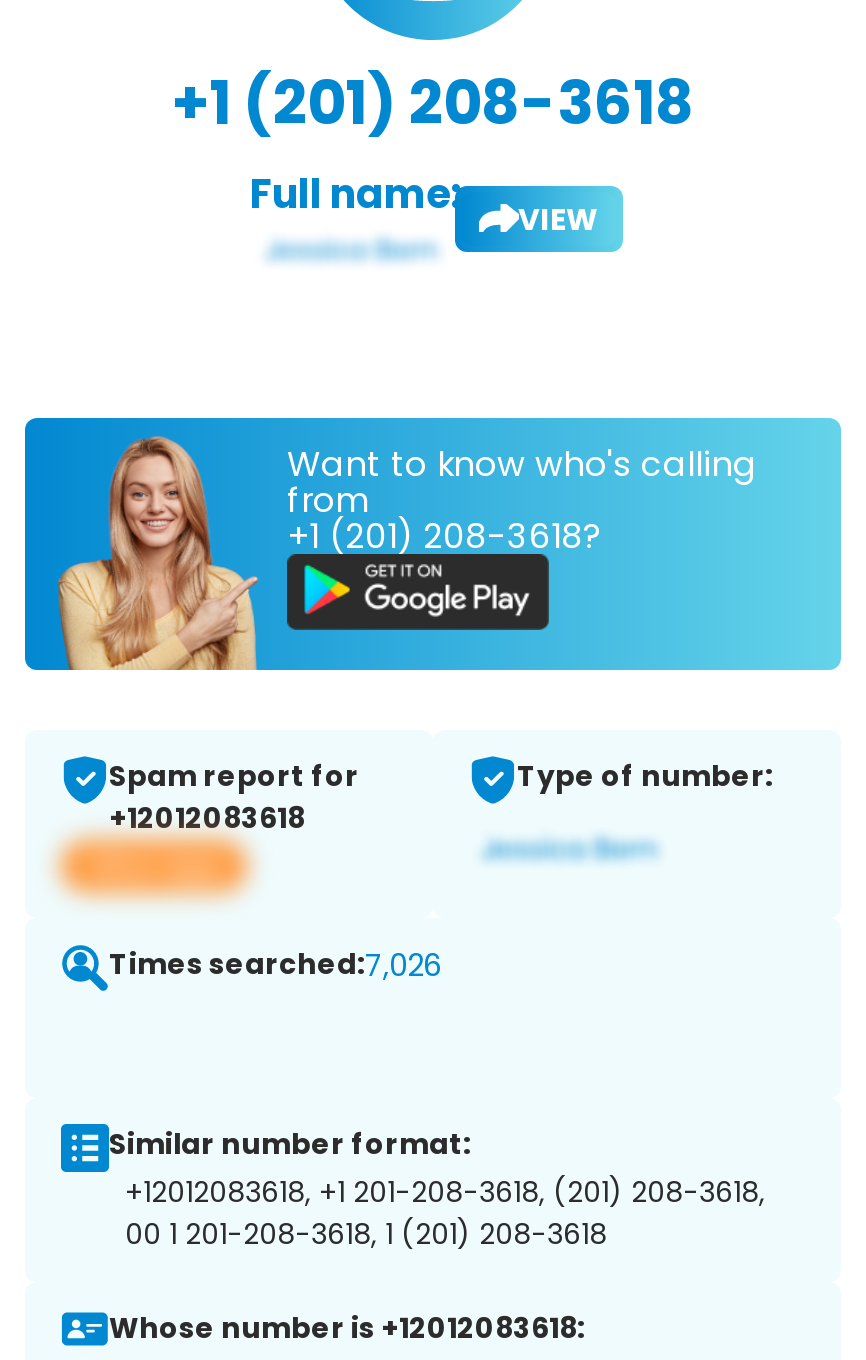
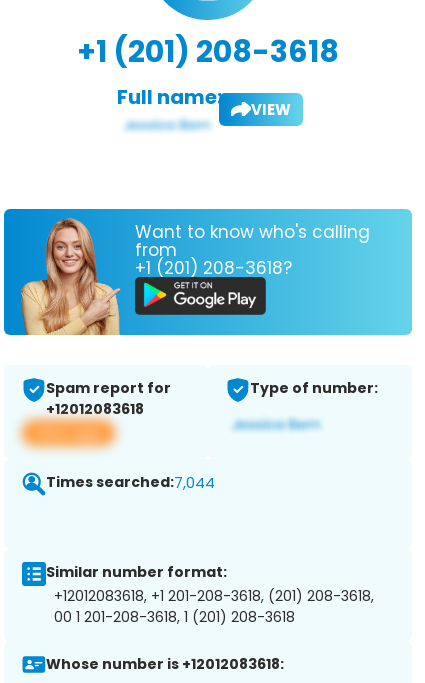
- Times searched:7,026
+ Times searched:7,044
